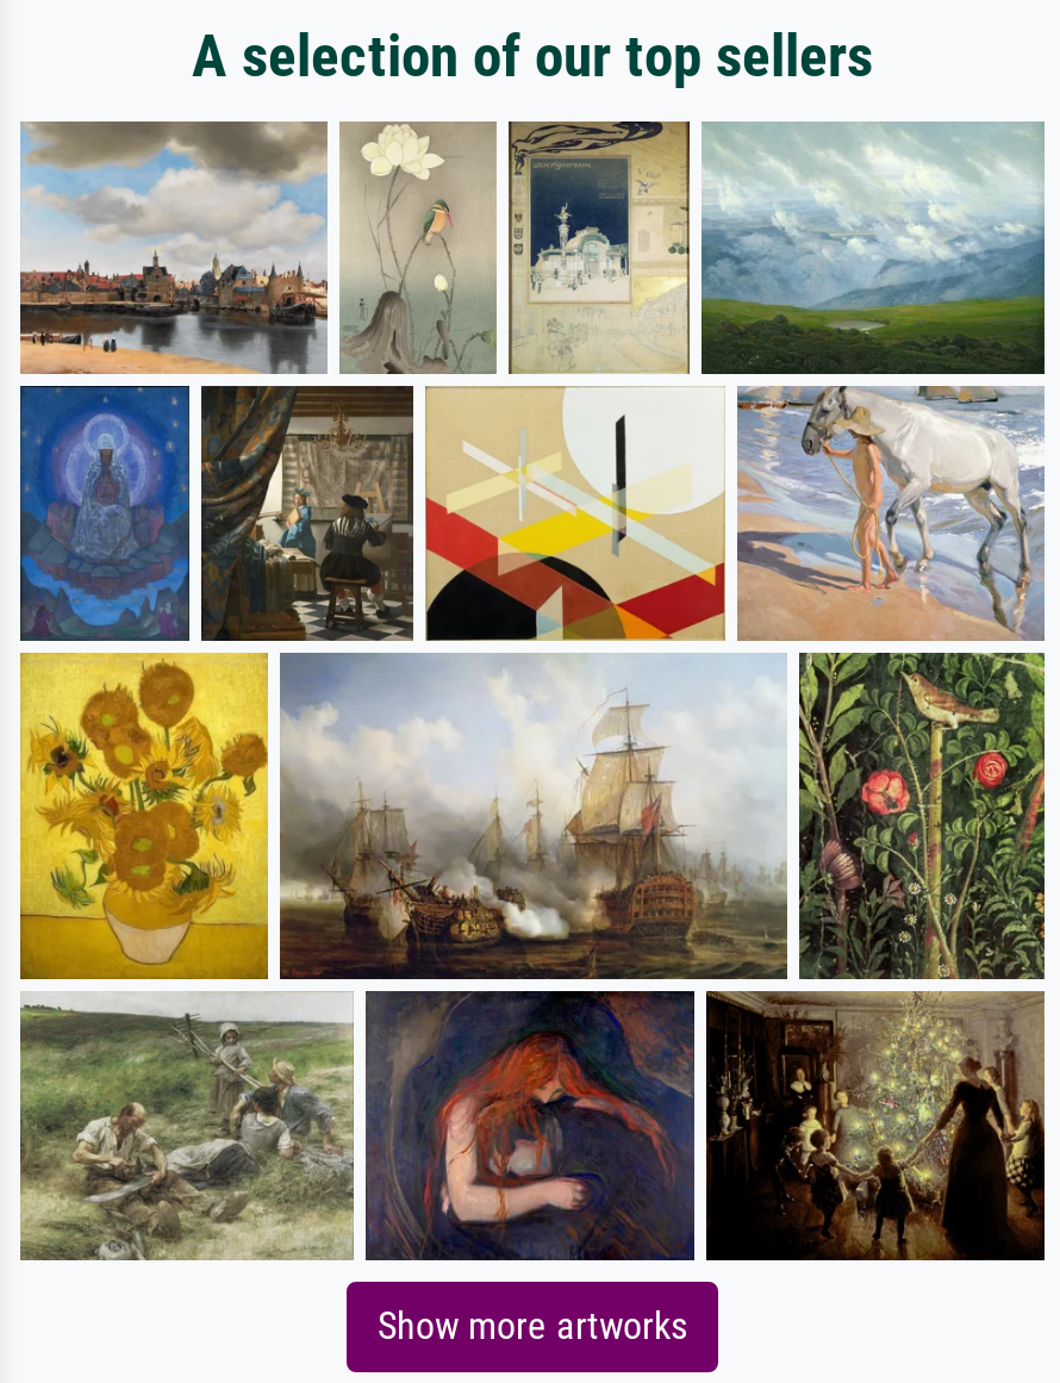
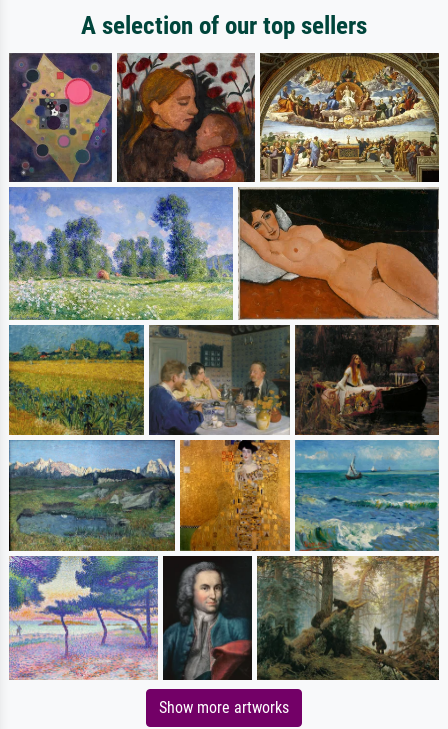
- [image]
+ [image]
